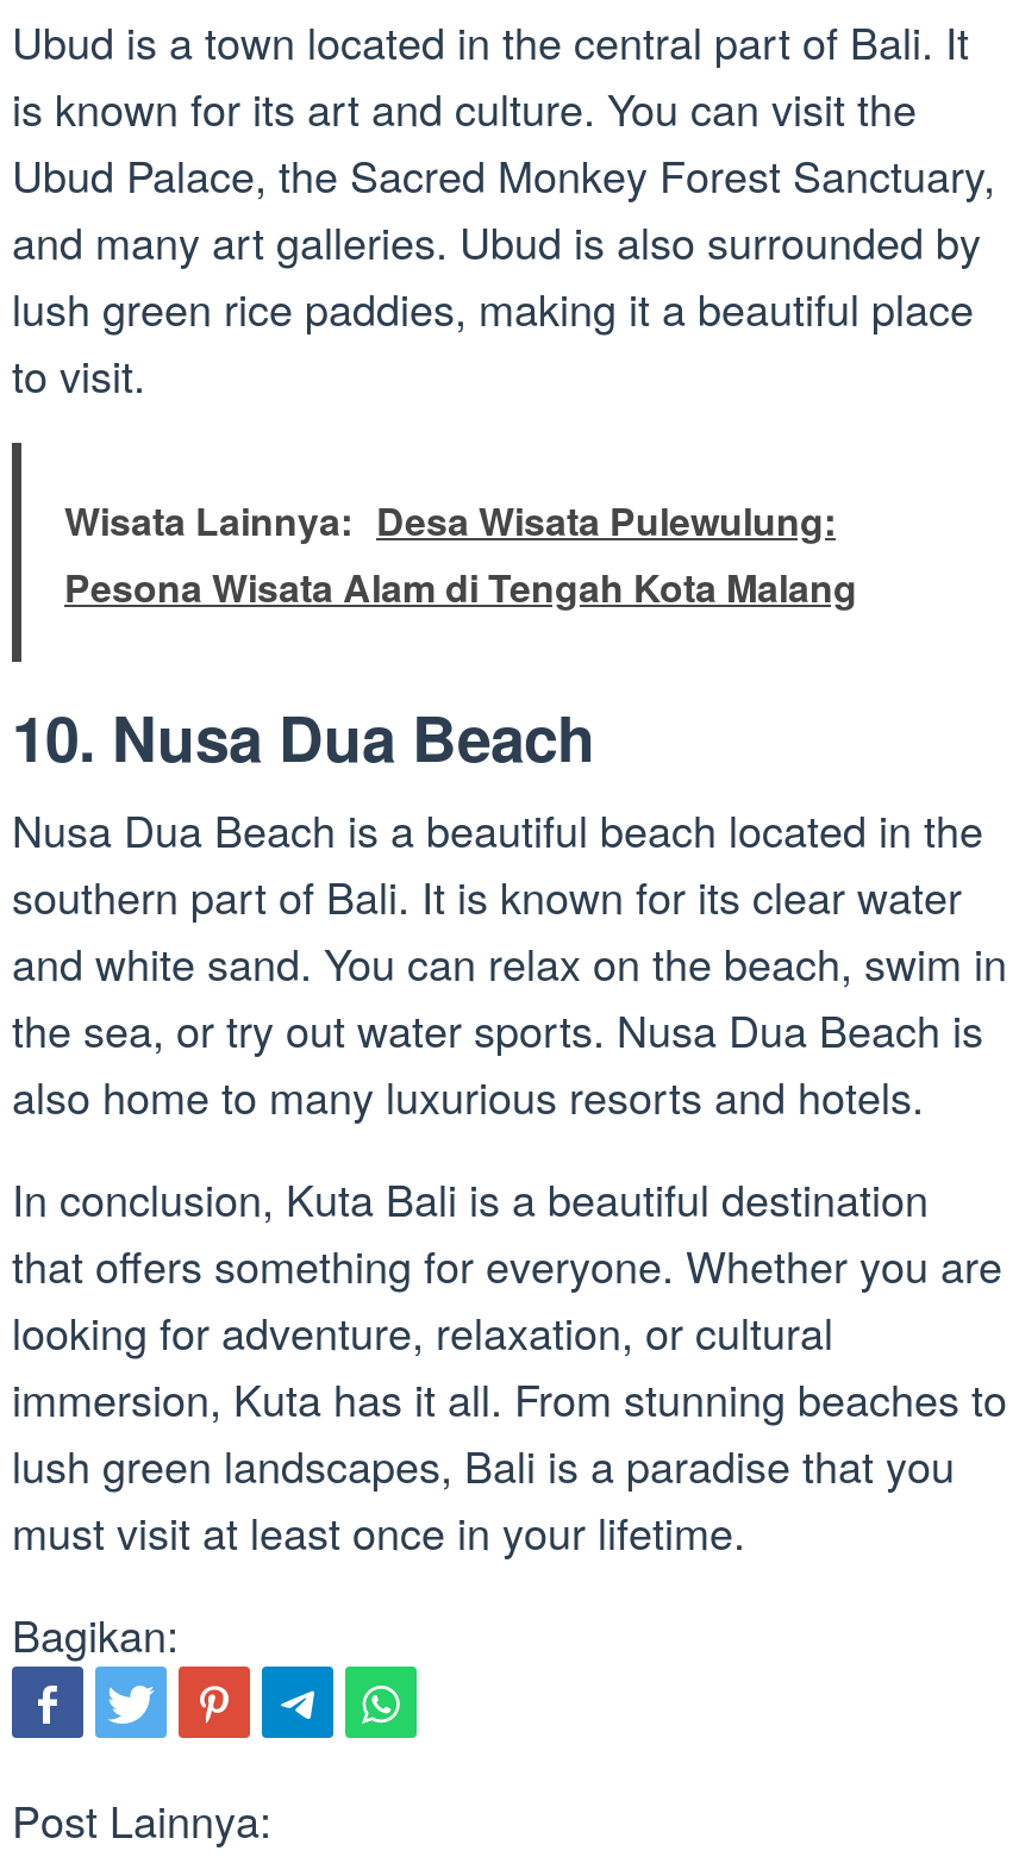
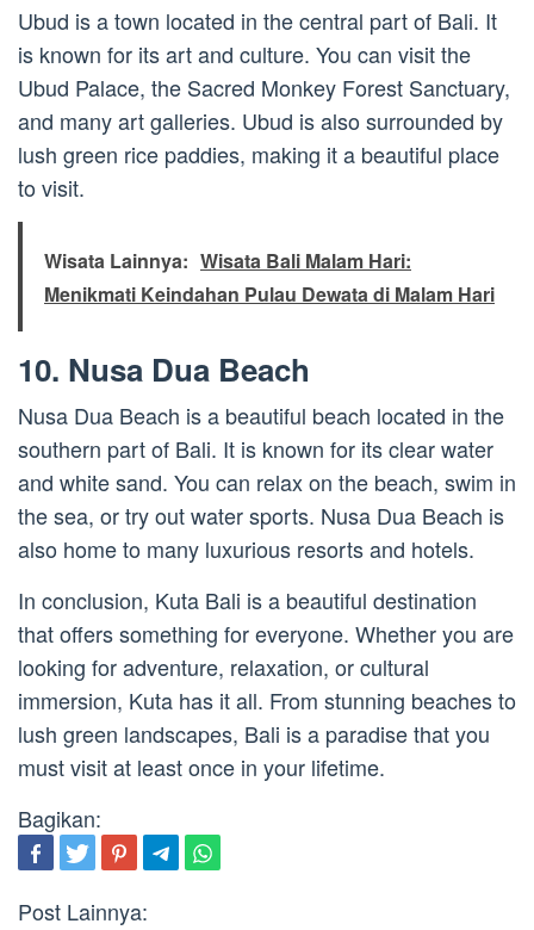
- Wisata Lainnya: Desa Wisata Pulewulung:
- Pesona Wisata Alam di Tengah Kota Malang
+ Wisata Lainnya: Wisata Bali Malam Hari:
+ Menikmati Keindahan Pulau Dewata di Malam Hari
